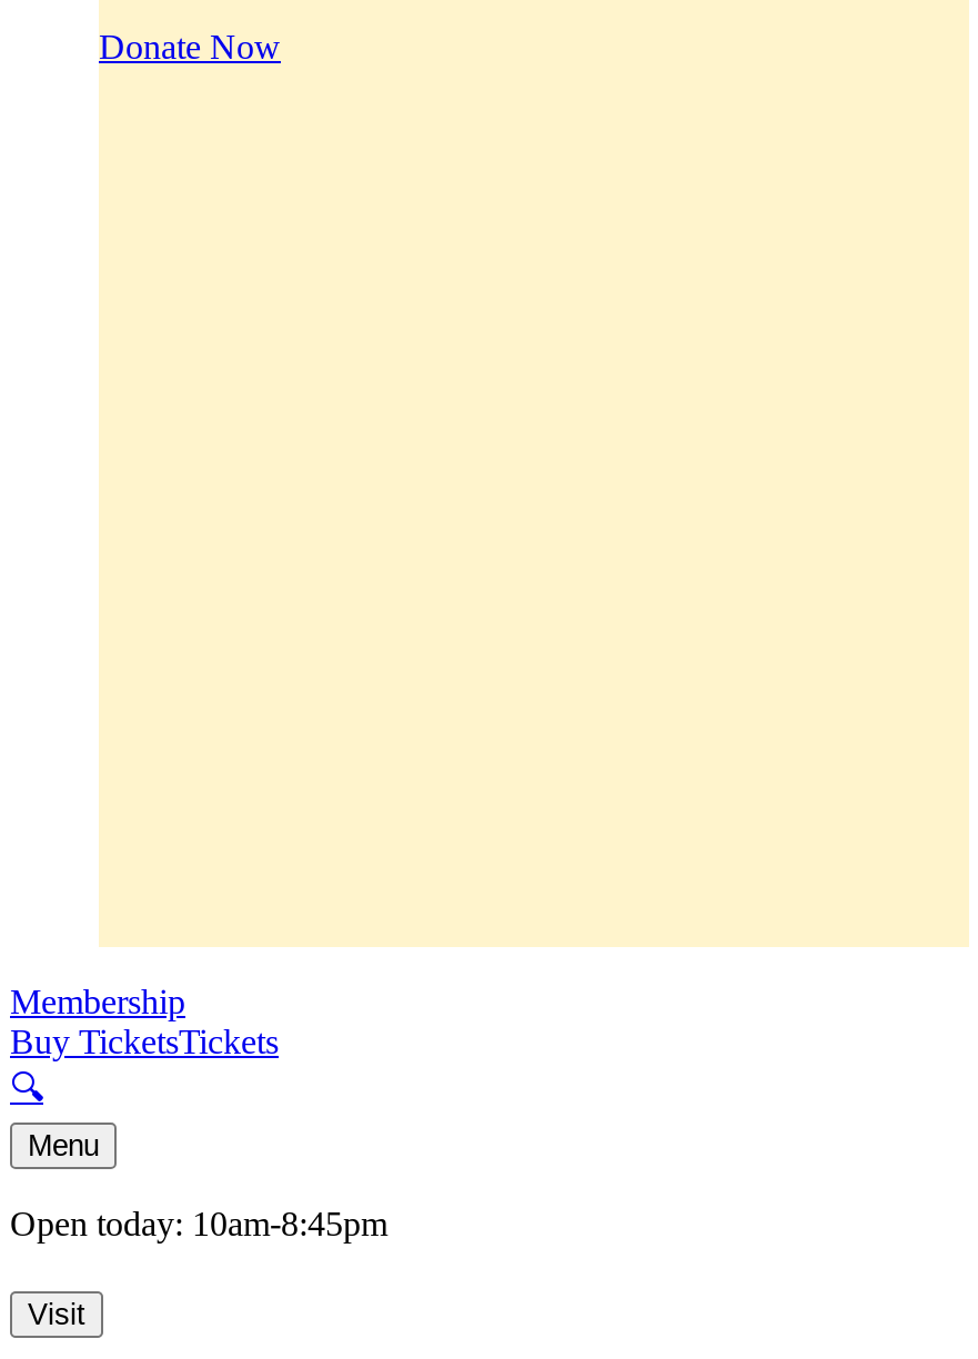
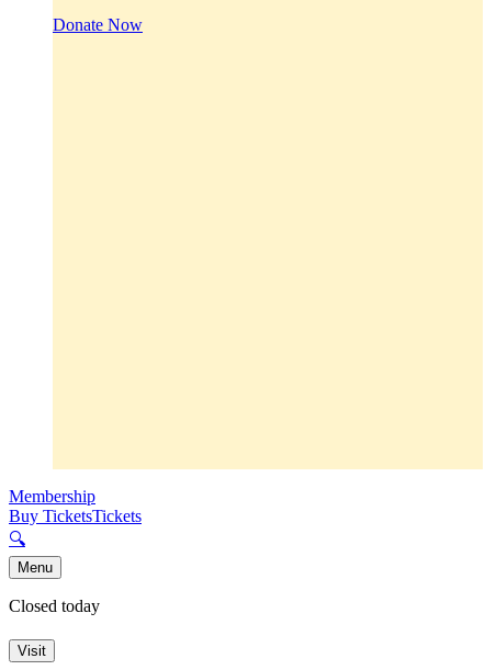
- Open today: 10am-8:45pm
+ Closed today
